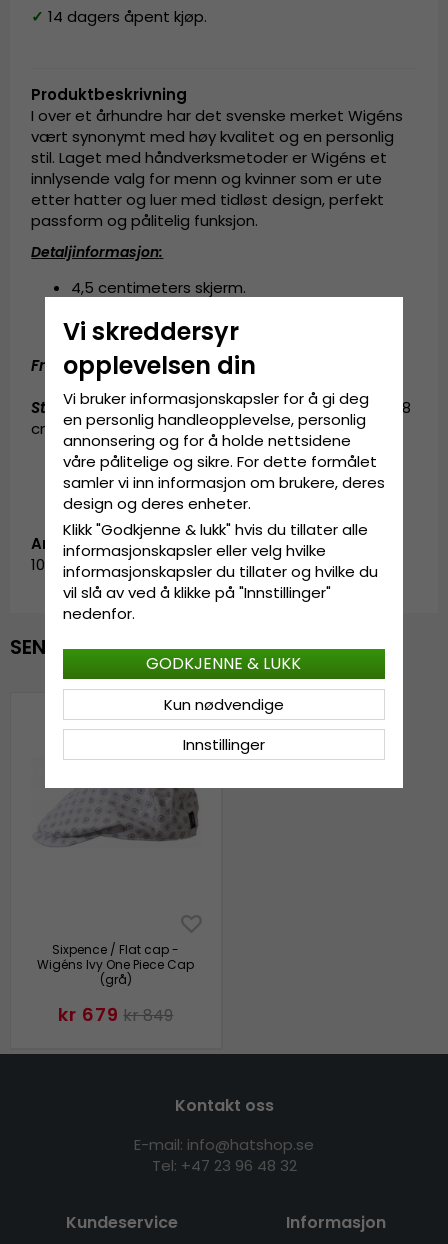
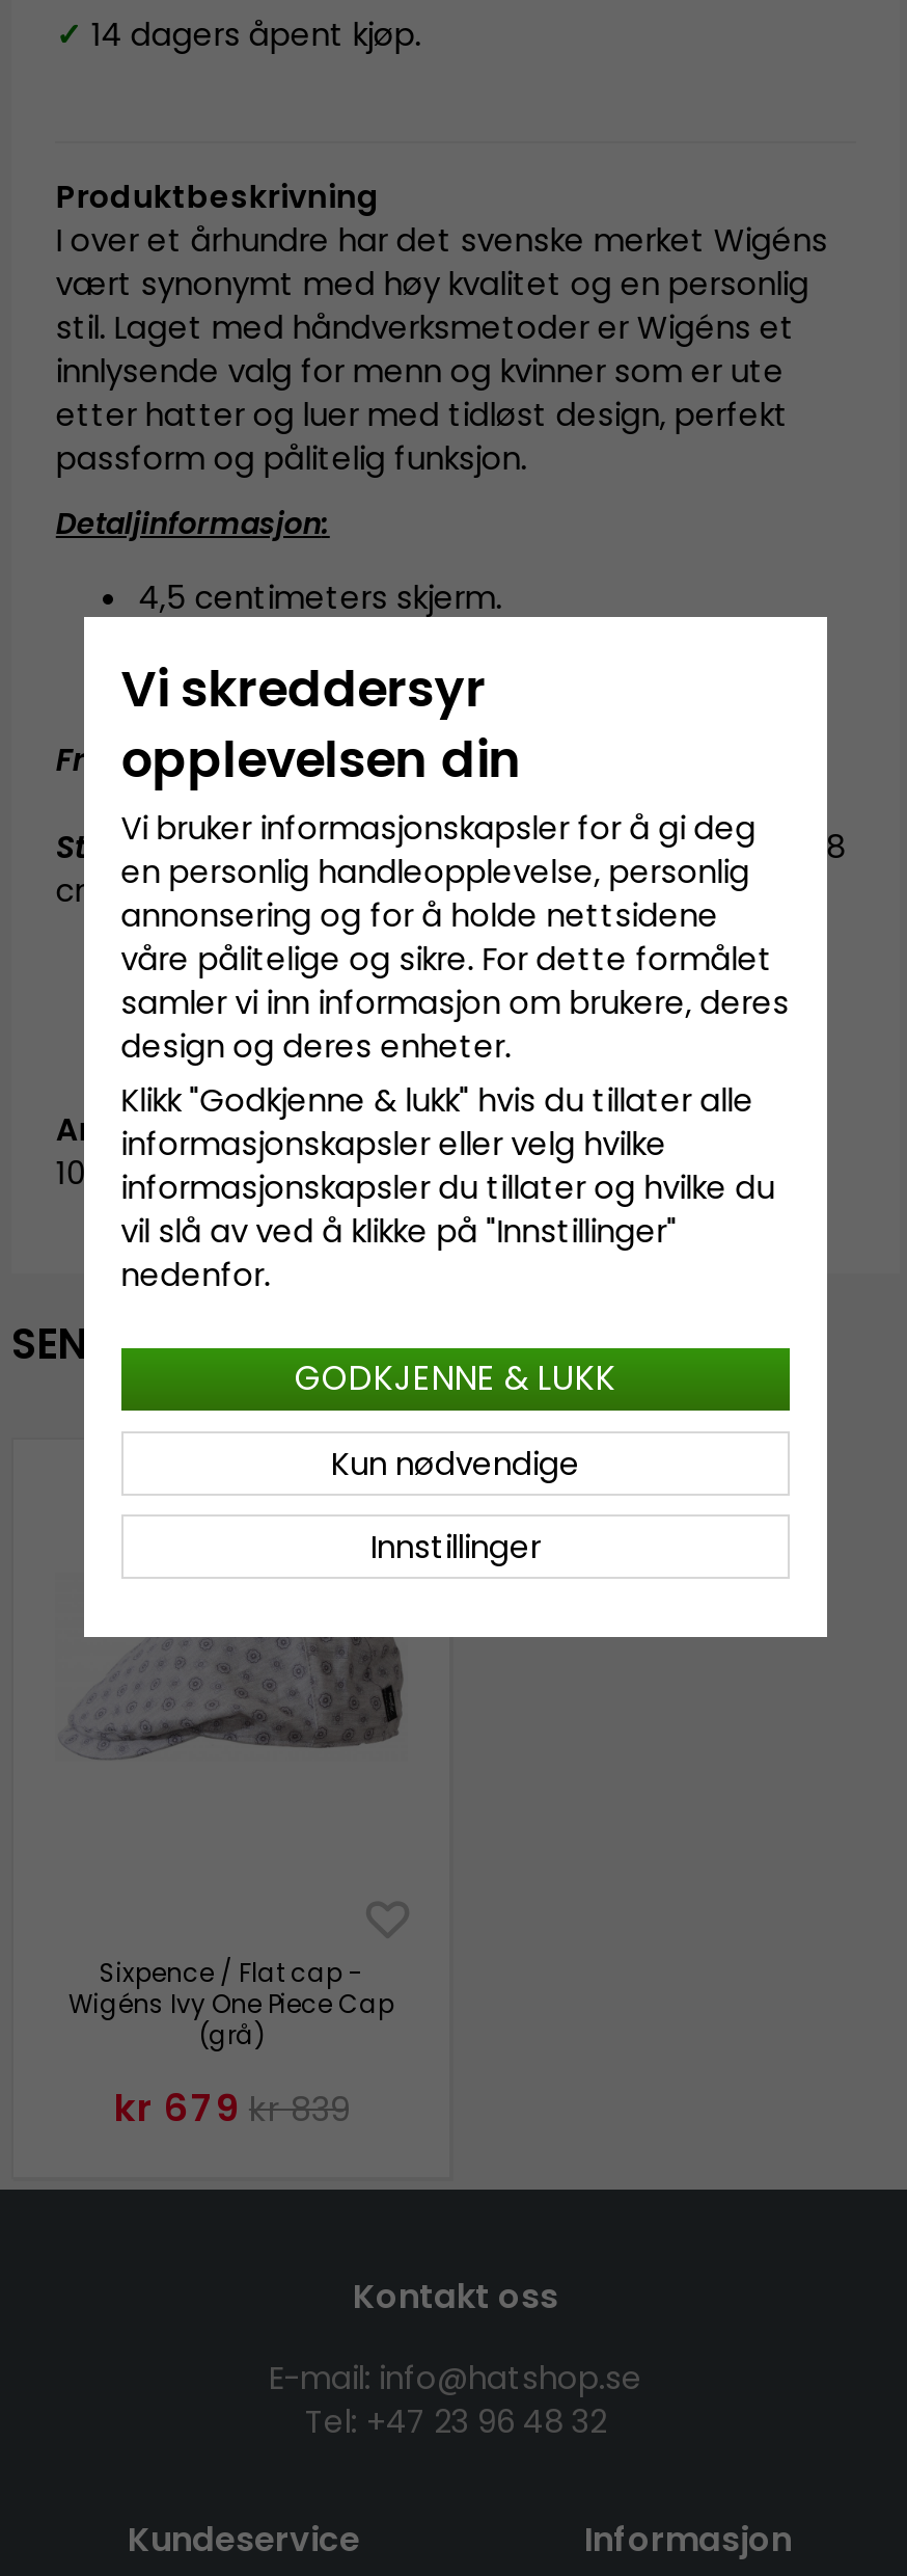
- kr 679 kr 849
+ kr 679 kr 839
